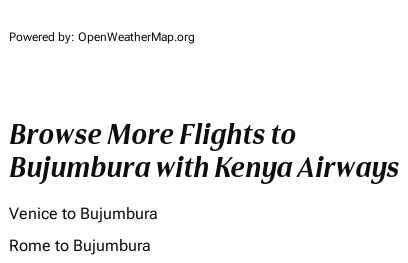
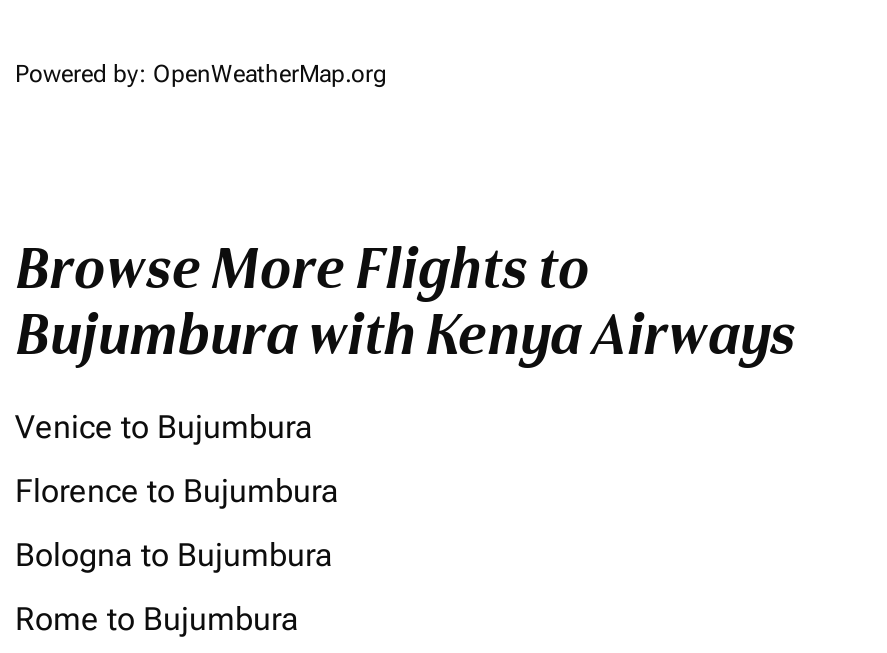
+ Florence to Bujumbura
+ Bologna to Bujumbura
